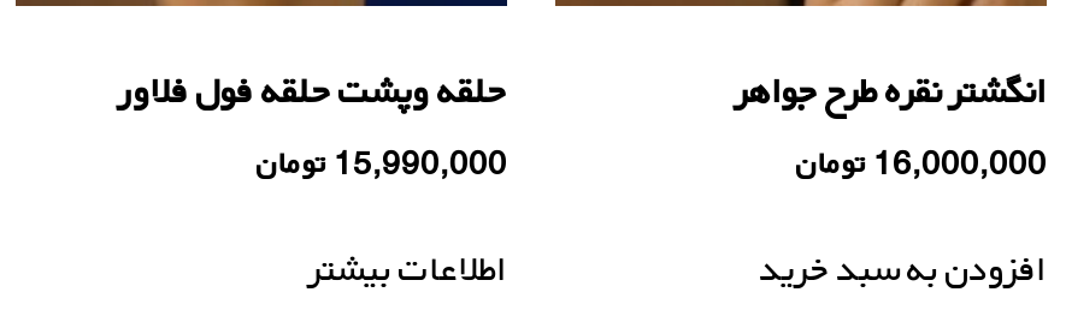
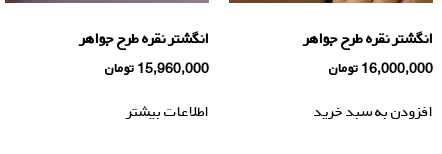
- حلقه وپشت حلقه فول فلاور
- 15,990,000 تومان
+ انگشتر نقره طرح جواهر
+ 15,960,000 تومان
